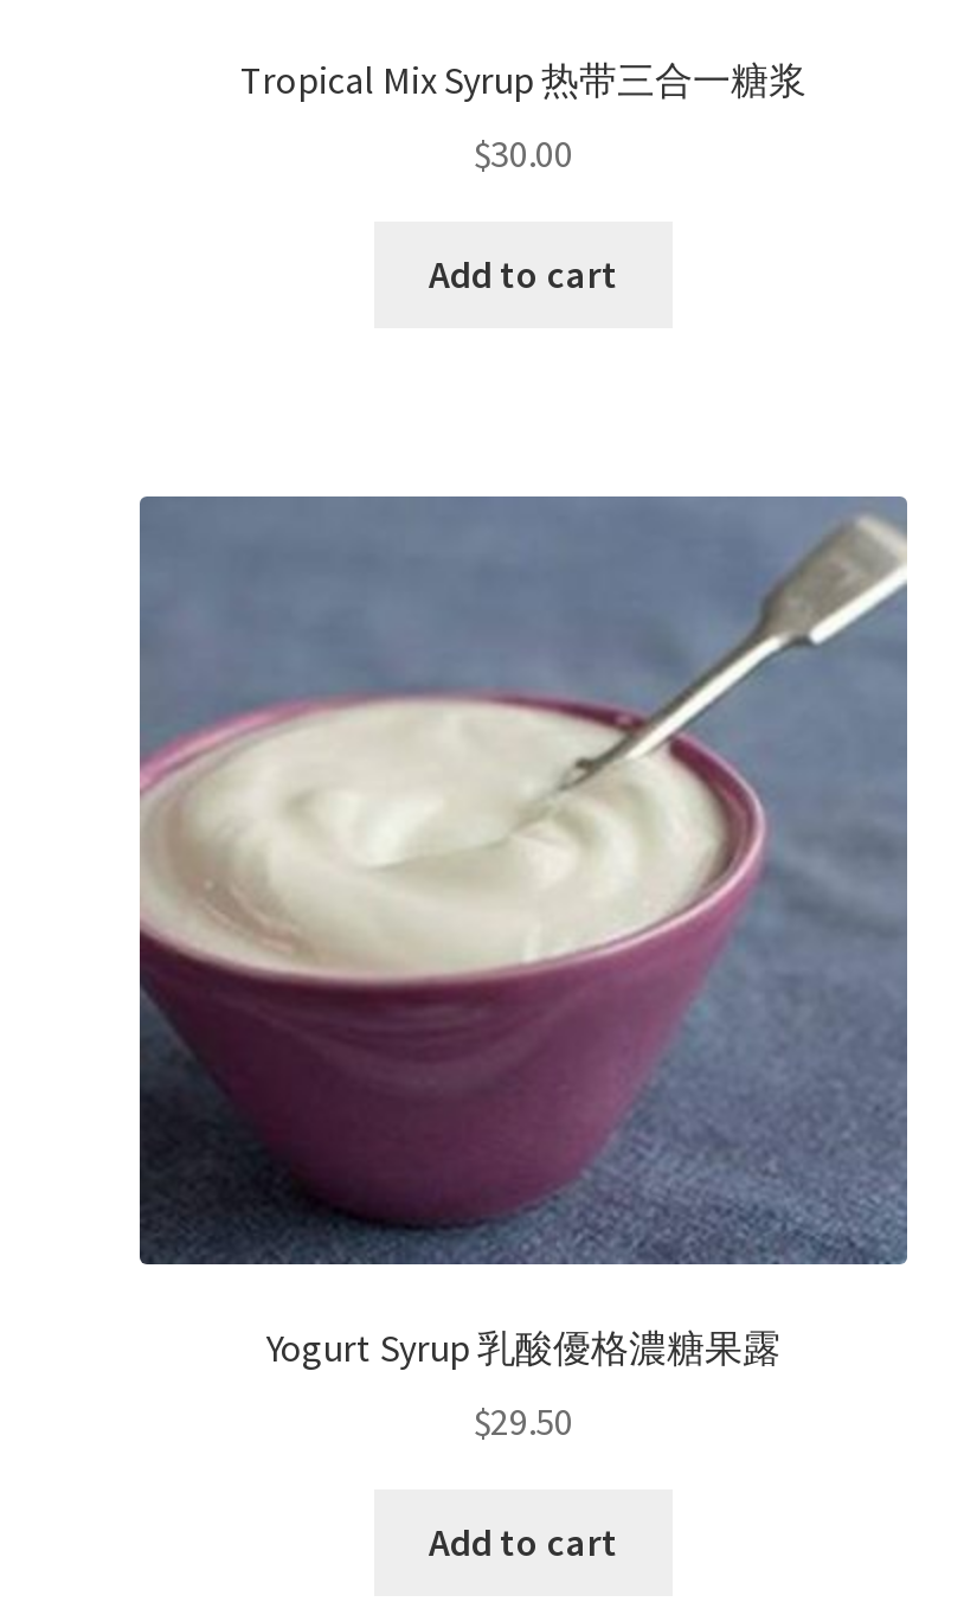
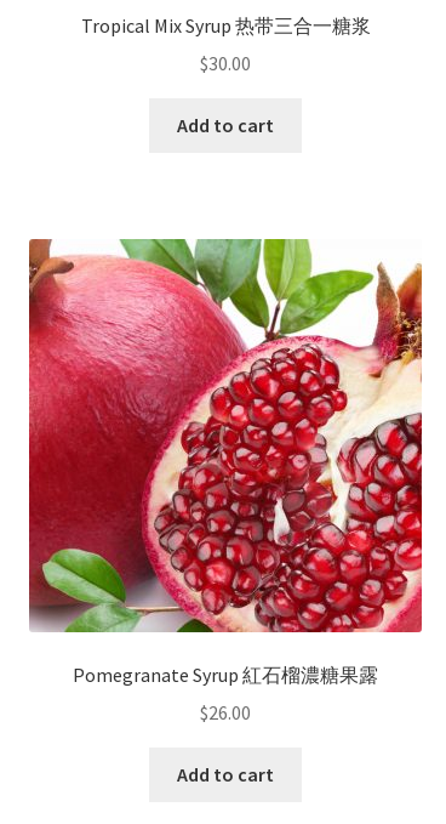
- [image]
- Yogurt Syrup 乳酸優格濃糖果露
+ [image]
+ Pomegranate Syrup 紅石榴濃糖果露

- $29.50
+ $26.00
